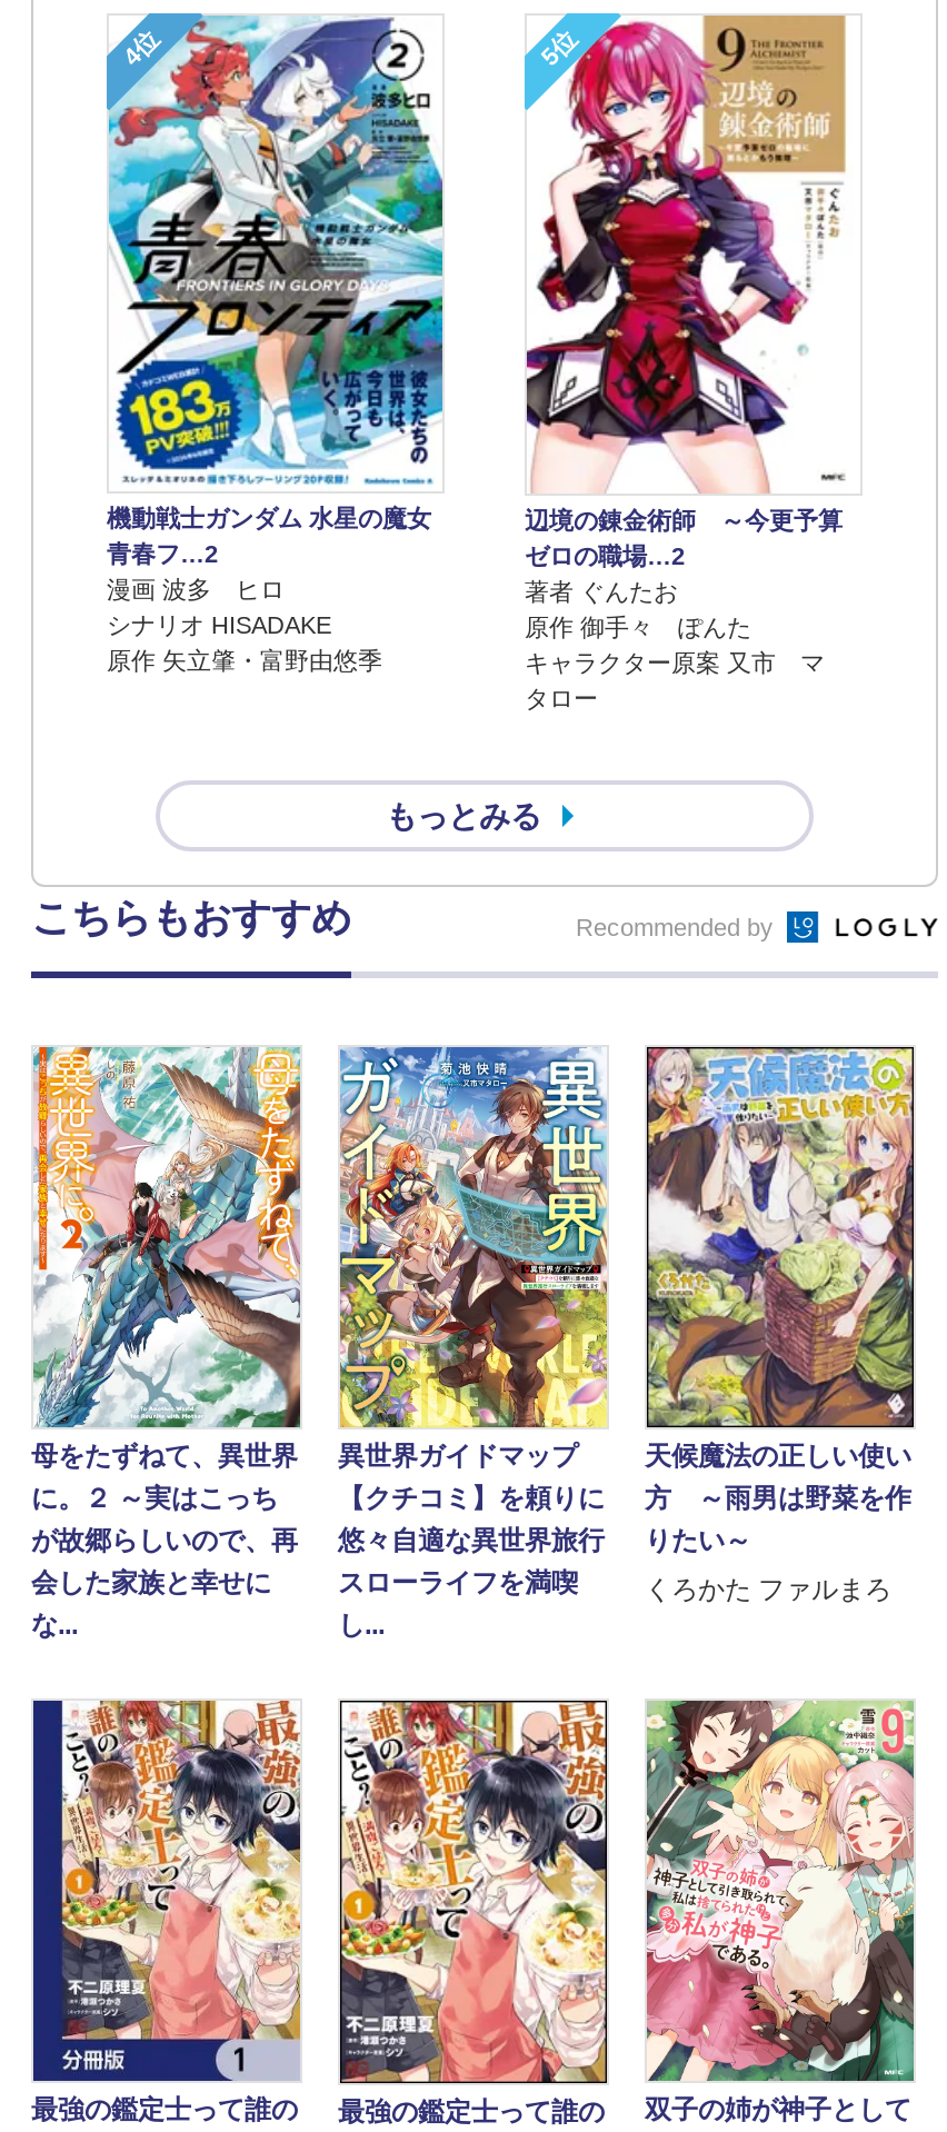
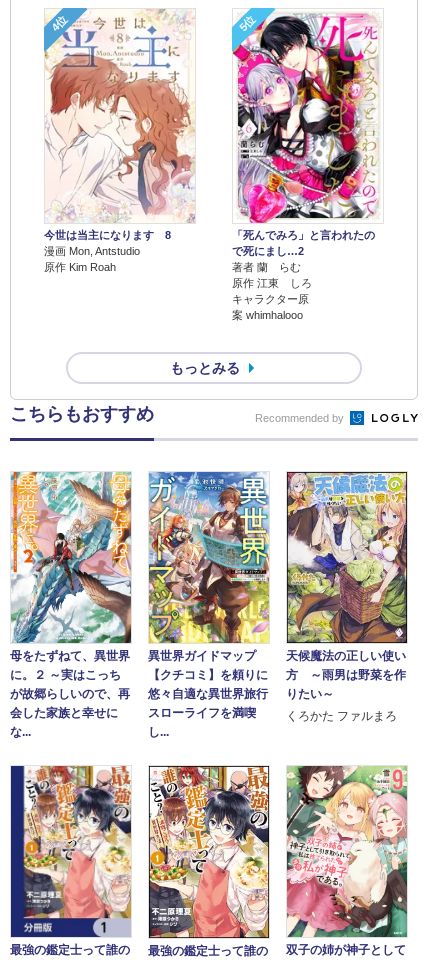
- [image]
- 機動戦士ガンダム 水星の魔女
- 青春フ…2
- 漫画 波多 ヒロ
- シナリオ HISADAKE
- 原作 矢立肇・富野由悠季
+ [image]
+ 今世は当主になります 8
+ 漫画 Mon, Antstudio
+ 原作 Kim Roah

- [image]
- 辺境の錬金術師 ～今更予算
- ゼロの職場…2
- 著者 ぐんたお
- 原作 御手々 ぽんた
- キャラクター原案 又市 マ
- タロー
+ [image]
+ 「死んでみろ」と言われたの
+ で死にまし…2
+ 著者 蘭 らむ
+ 原作 江東 しろ
+ キャラクター原
+ 案 whimhalooo
